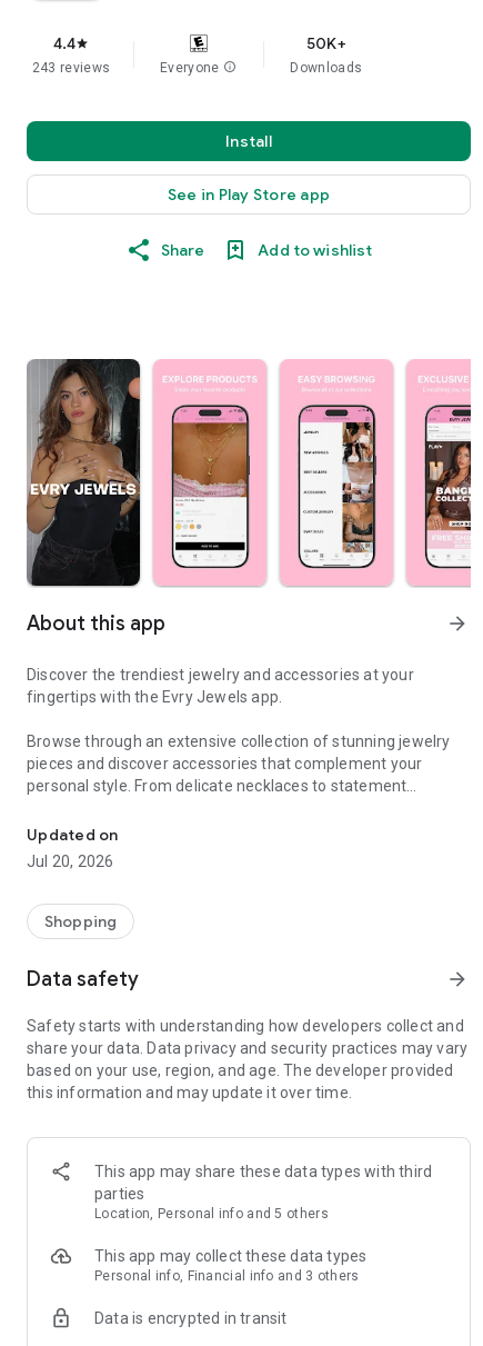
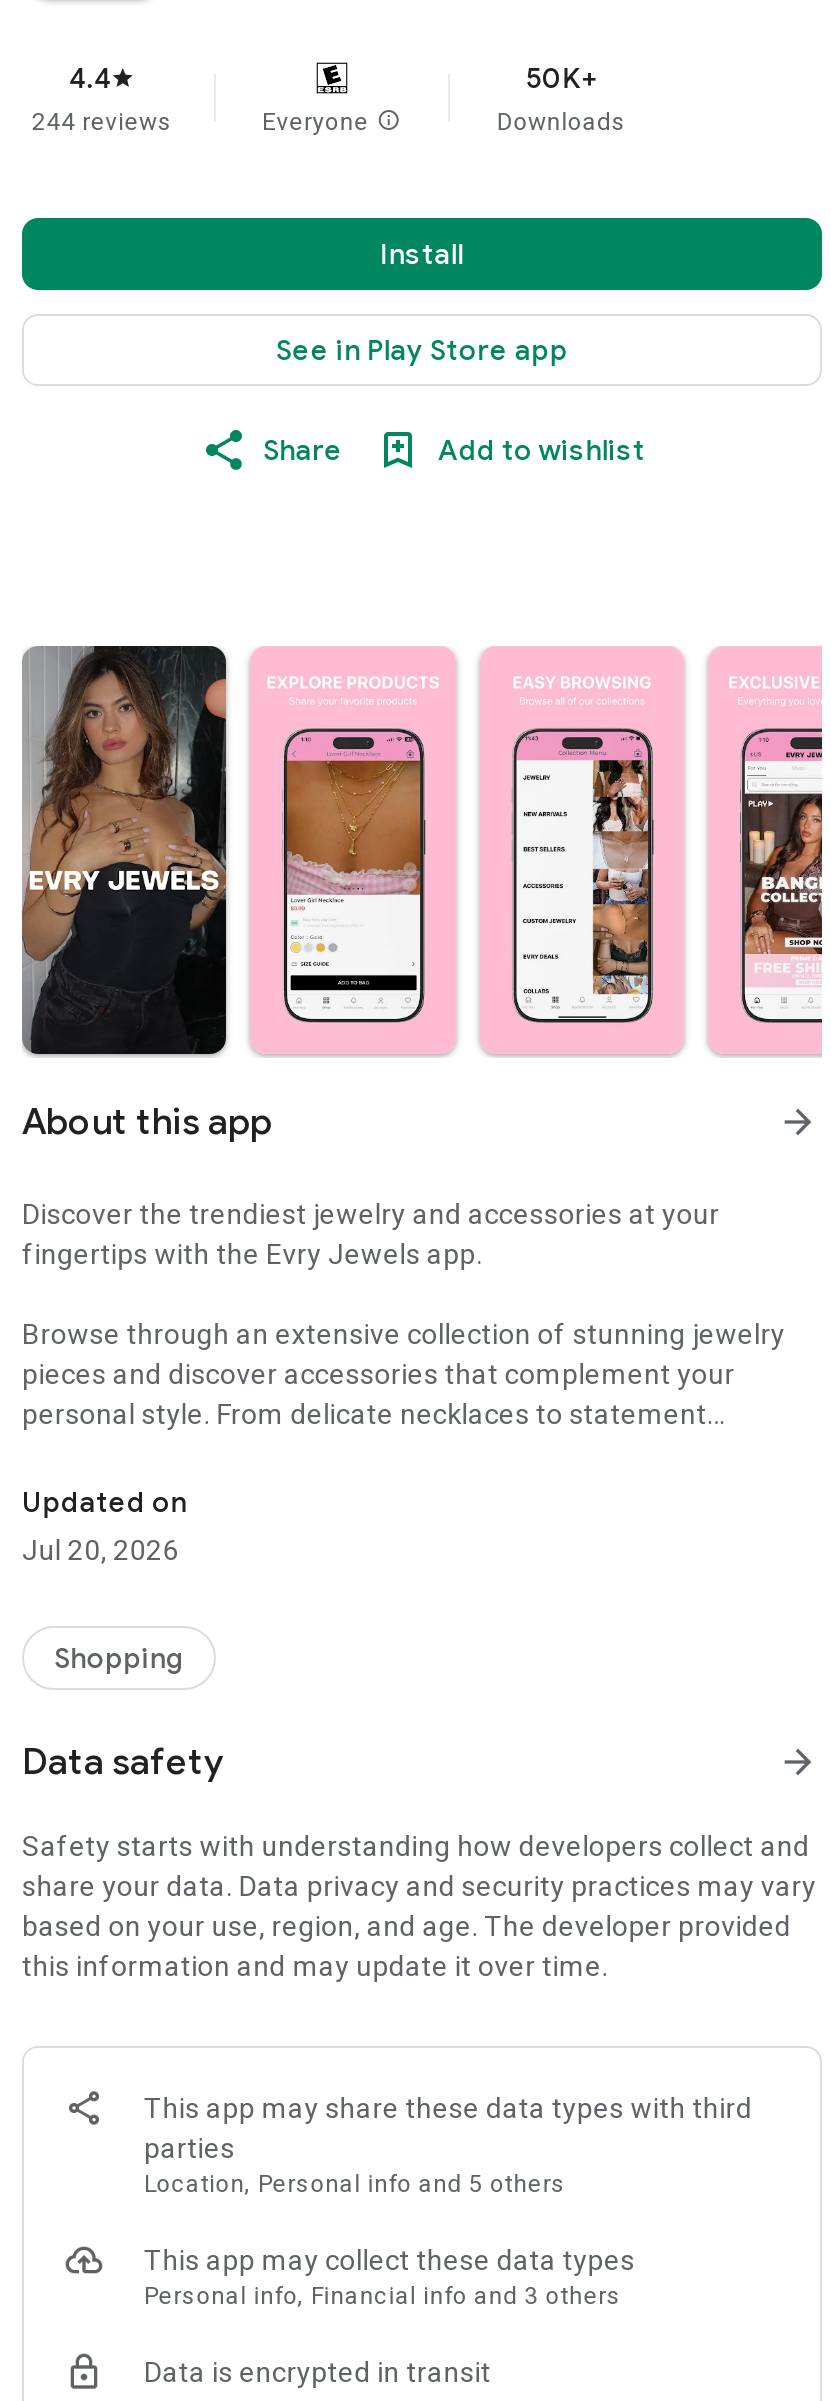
- 243 reviews
+ 244 reviews
